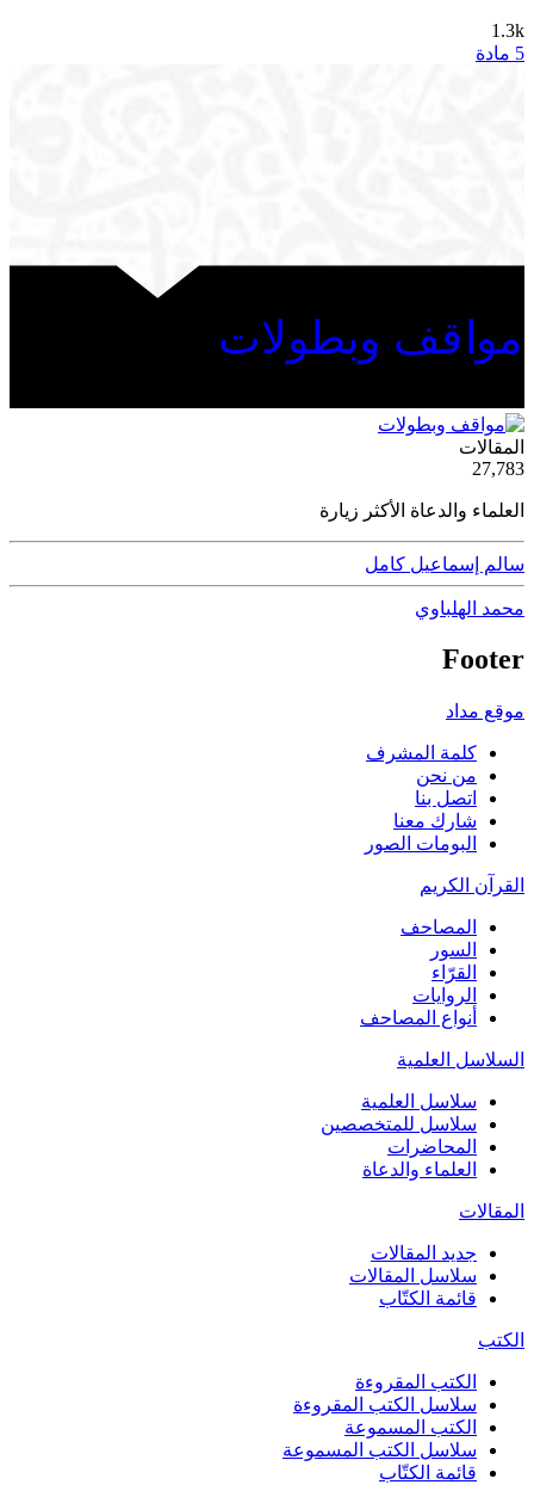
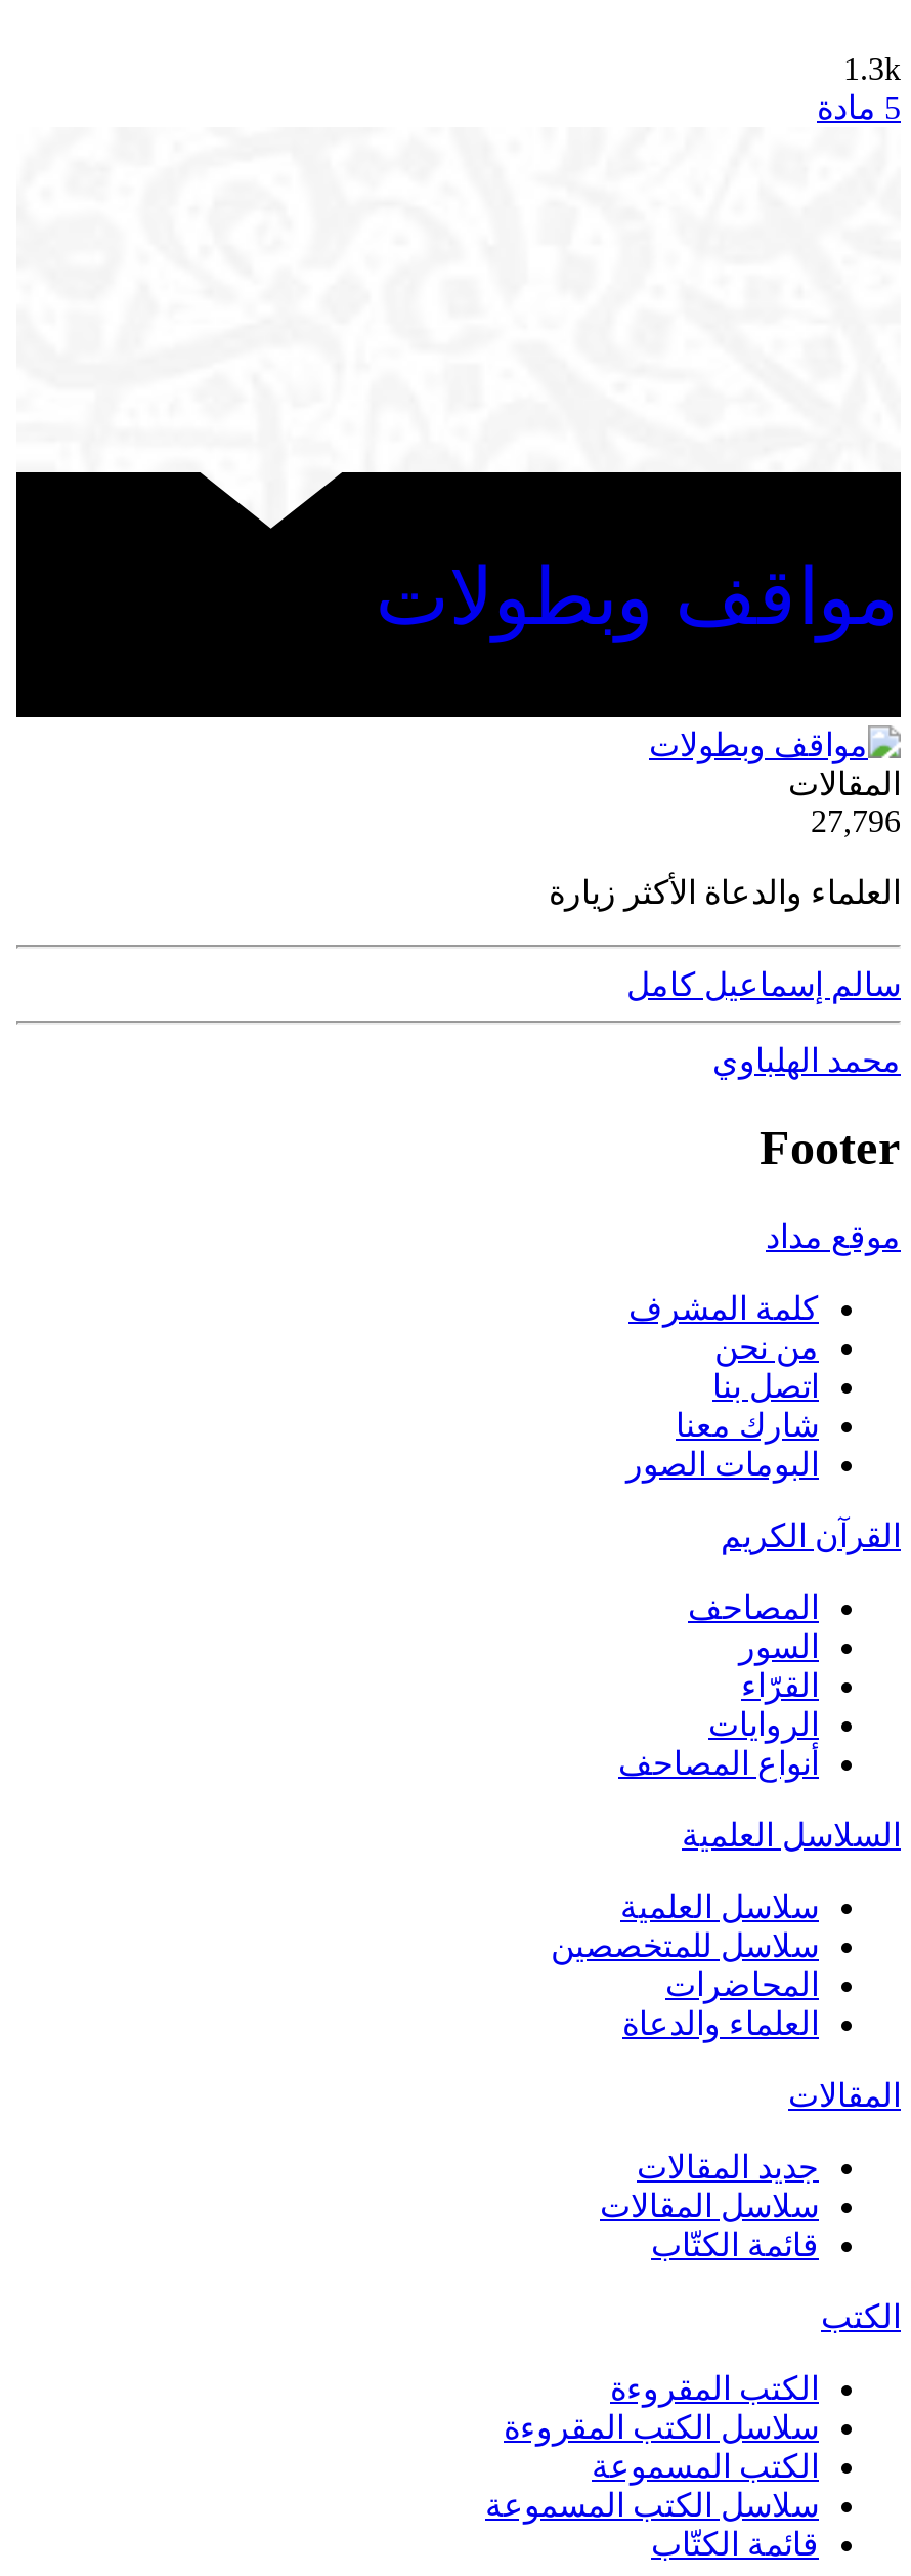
- 27,783
+ 27,796
